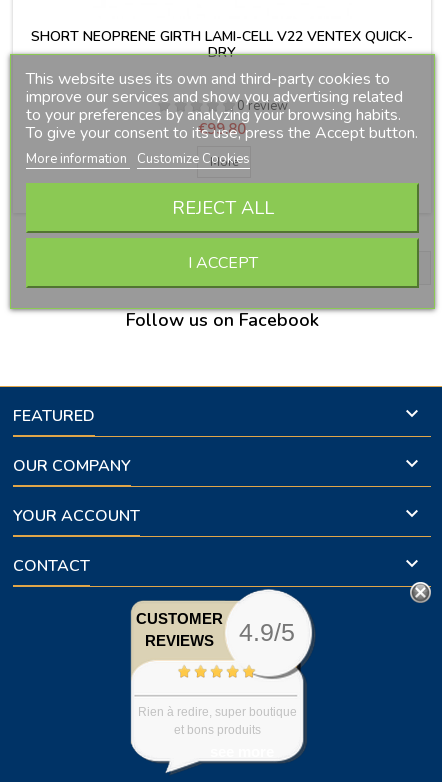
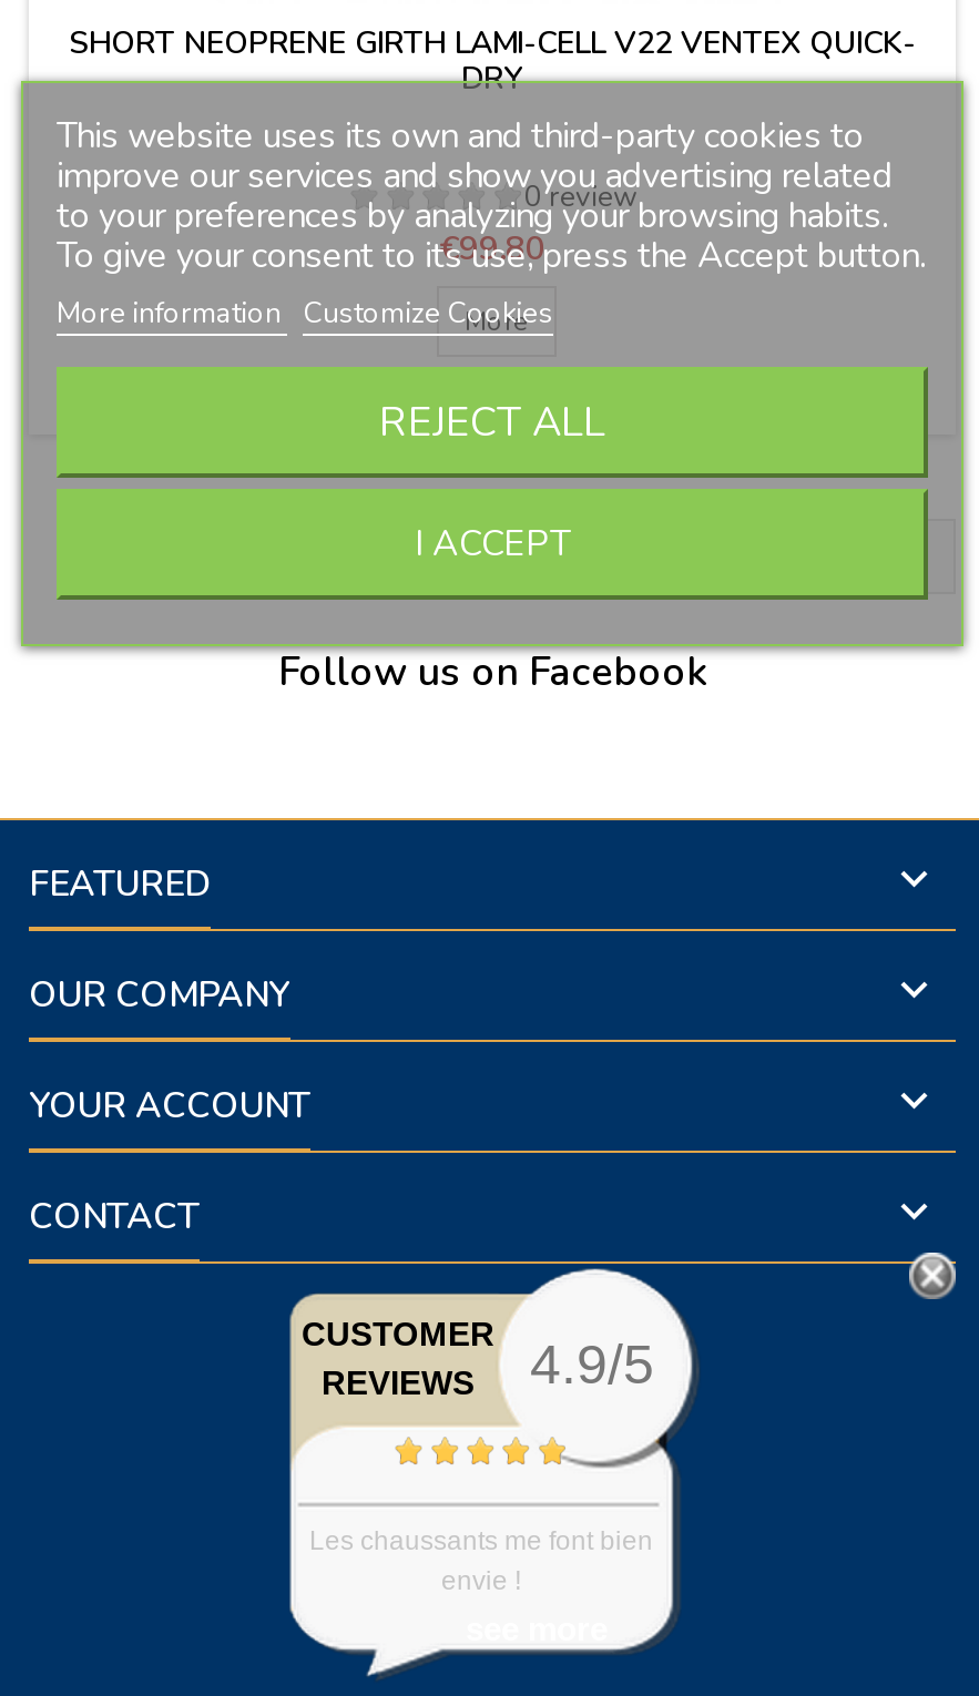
- Rien à redire, super boutique
- et bons produits
+ Les chaussants me font bien
+ envie !
